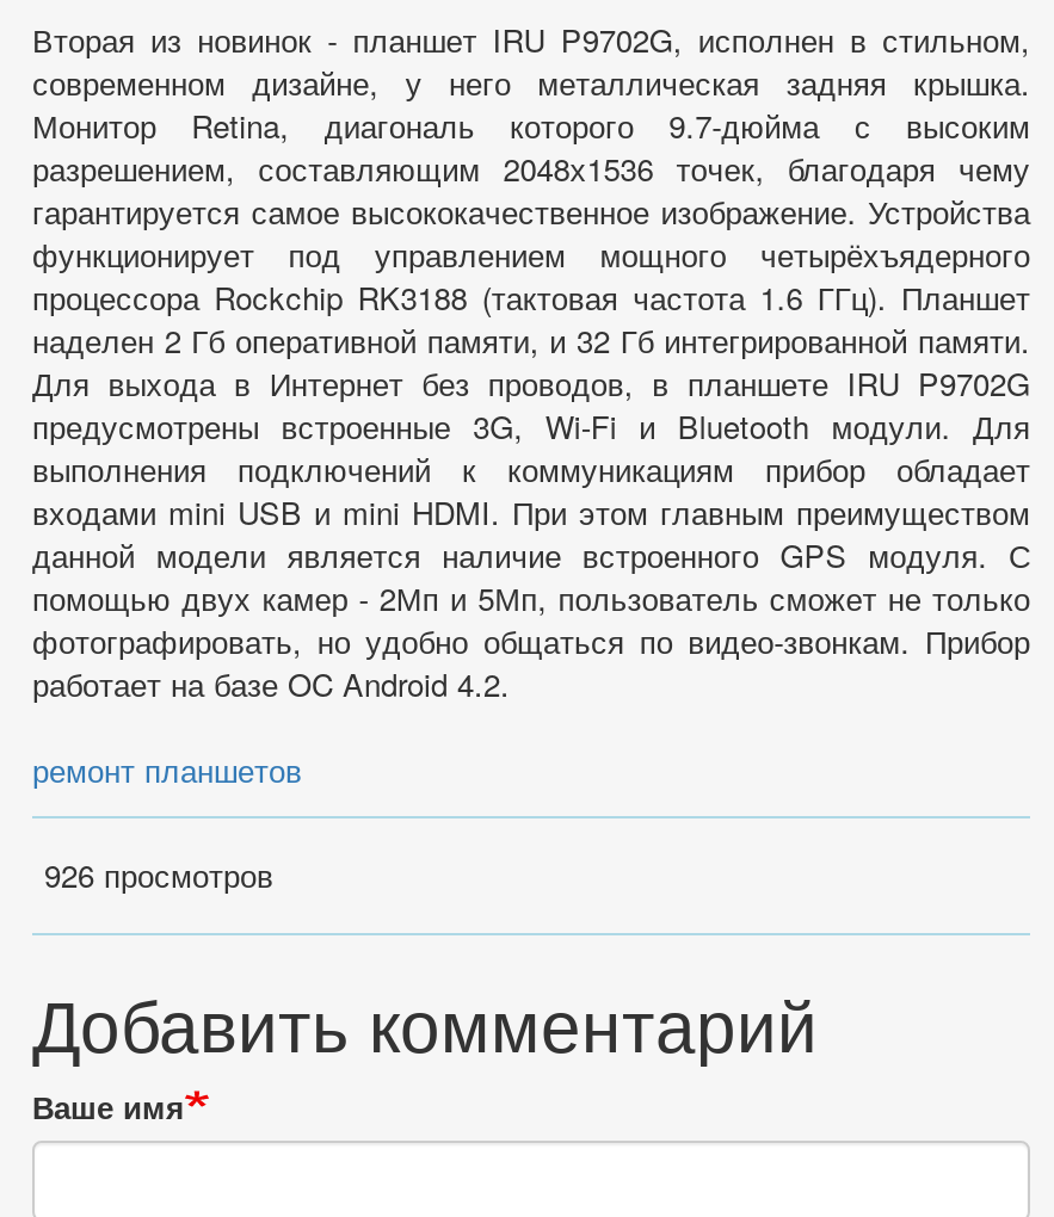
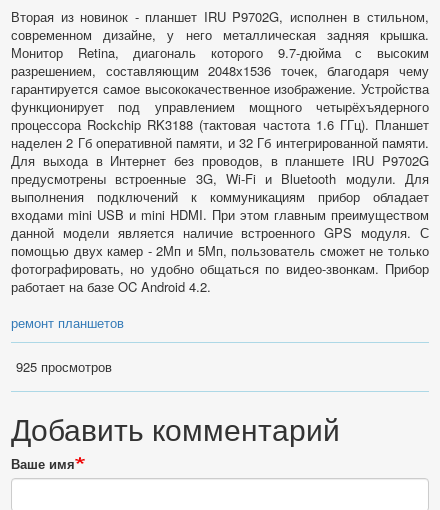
- 926 просмотров
+ 925 просмотров
